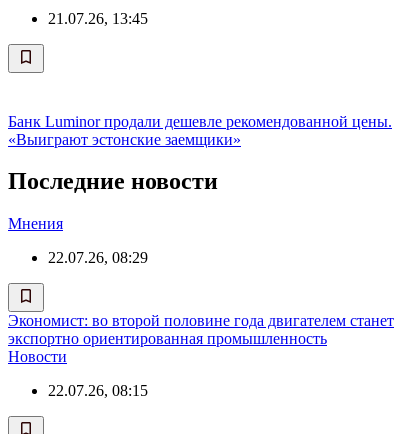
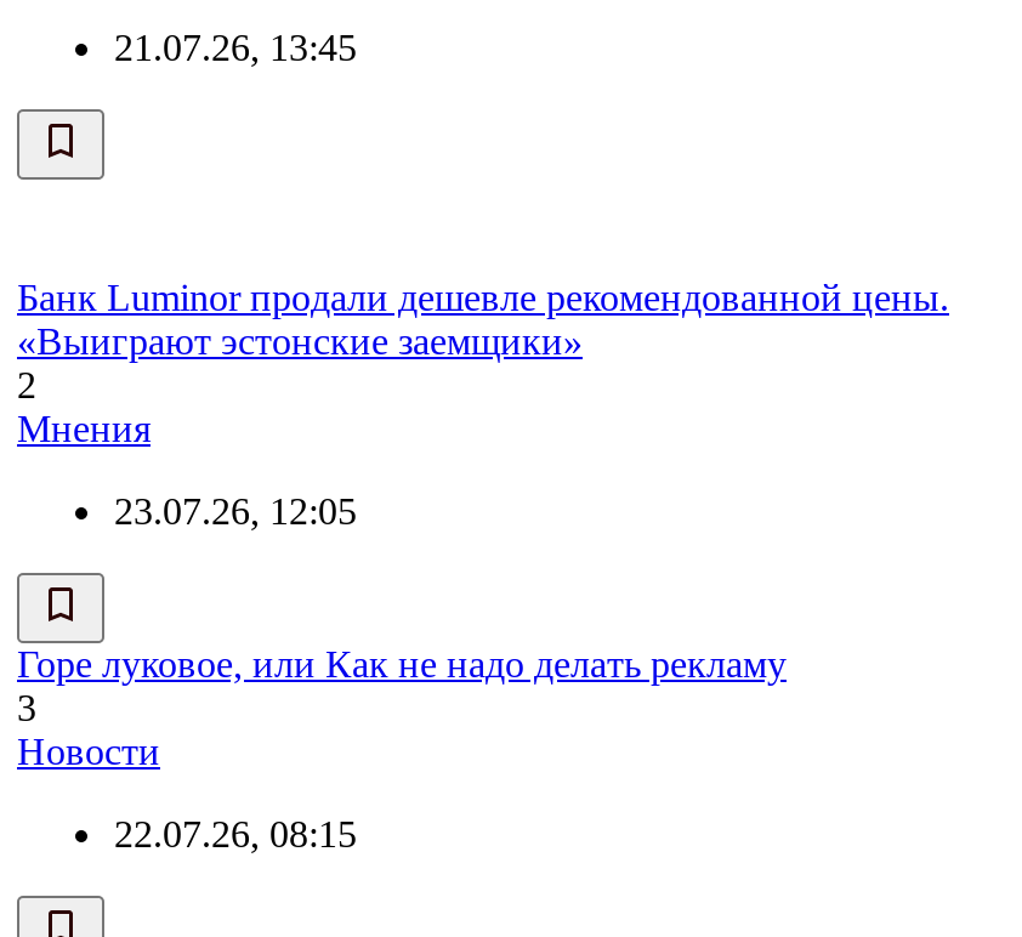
- Последние новости
+ 2

- 22.07.26, 08:29
+ 23.07.26, 12:05

- Экономист: во второй половине года двигателем станет
- экспортно ориентированная промышленность
+ Горе луковое, или Как не надо делать рекламу
+ 3
